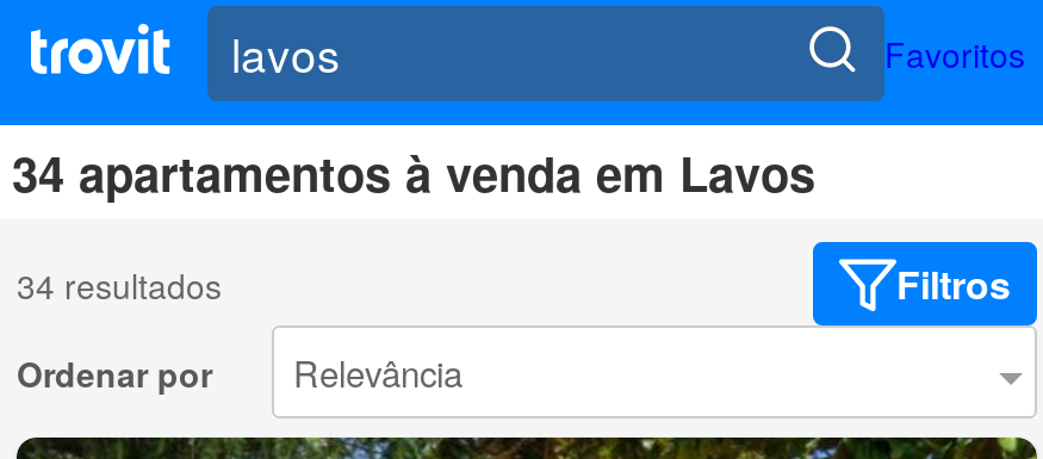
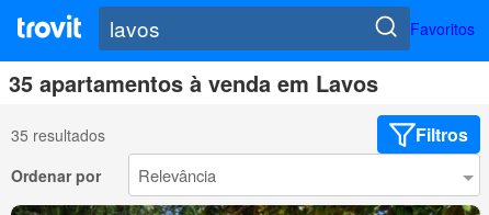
- 34 apartamentos à venda em Lavos
+ 35 apartamentos à venda em Lavos

- 34 resultados
+ 35 resultados
